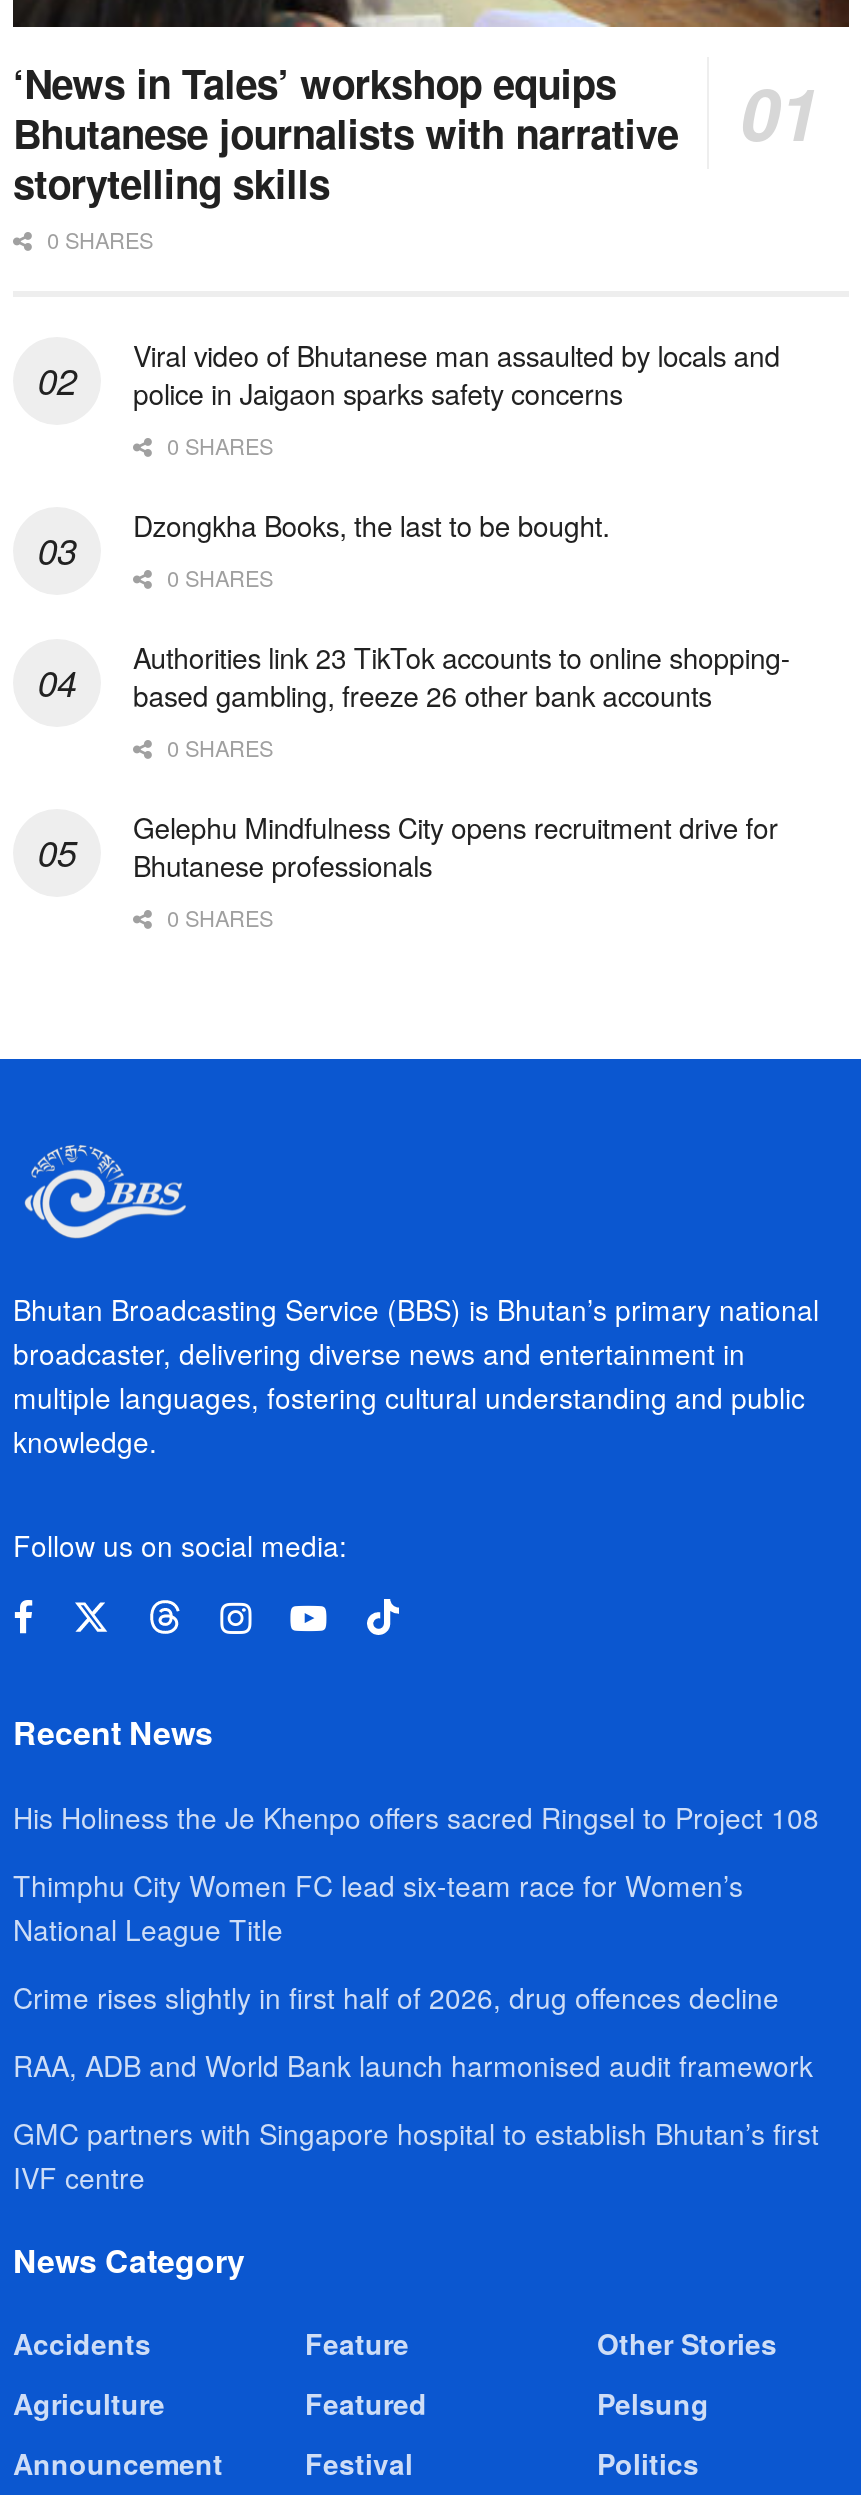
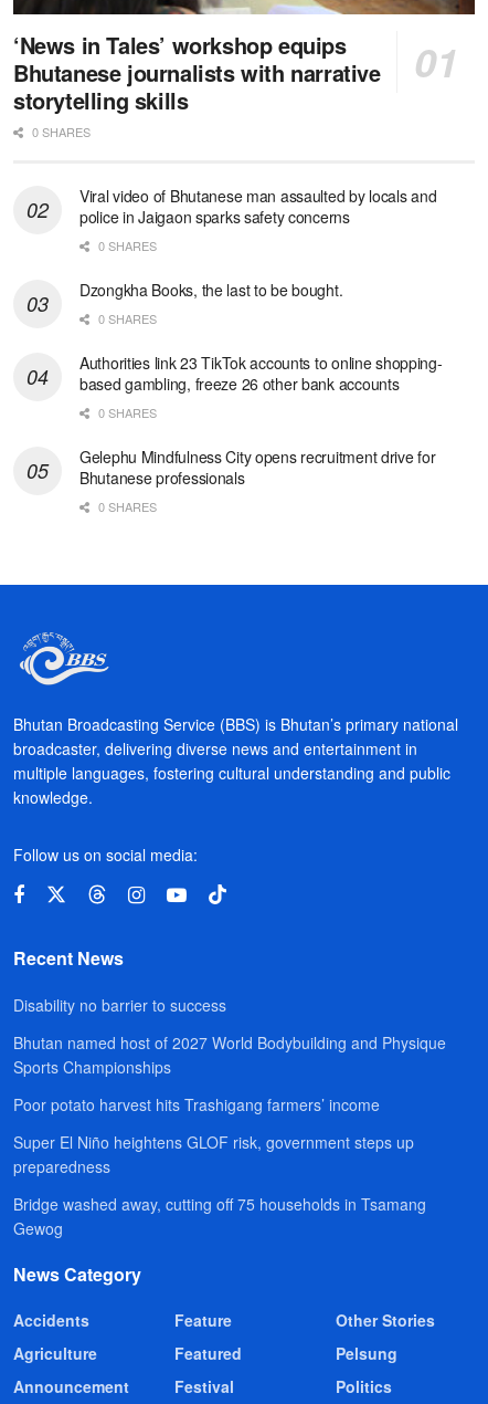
- His Holiness the Je Khenpo offers sacred Ringsel to Project 108
+ Disability no barrier to success

- Thimphu City Women FC lead six-team race for Women’s
- National League Title
+ Bhutan named host of 2027 World Bodybuilding and Physique
+ Sports Championships

- Crime rises slightly in first half of 2026, drug offences decline
+ Poor potato harvest hits Trashigang farmers’ income

- RAA, ADB and World Bank launch harmonised audit framework
+ Super El Niño heightens GLOF risk, government steps up
+ preparedness

- GMC partners with Singapore hospital to establish Bhutan’s first
- IVF centre
+ Bridge washed away, cutting off 75 households in Tsamang
+ Gewog
